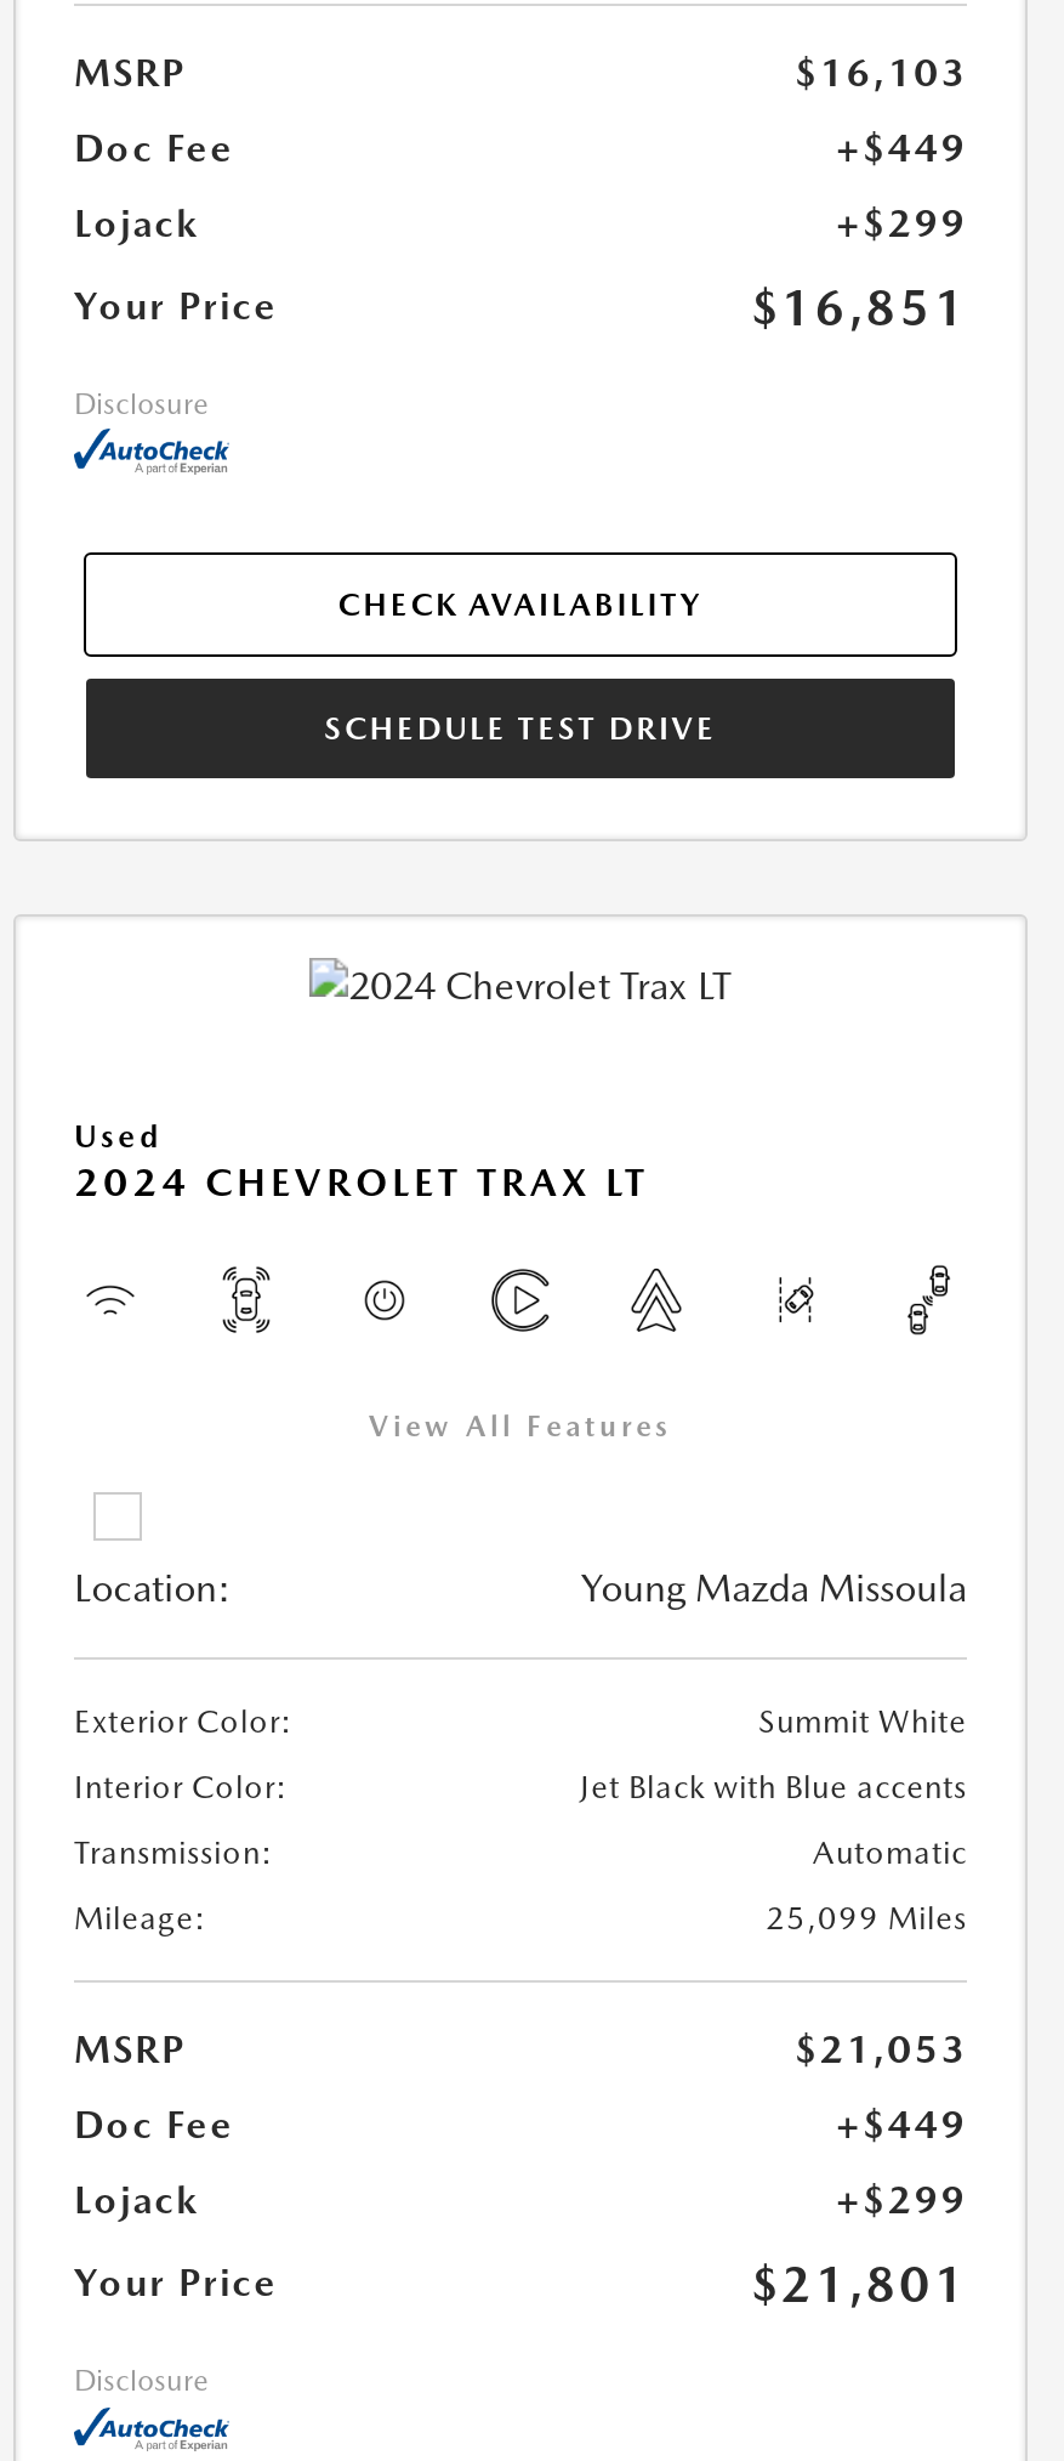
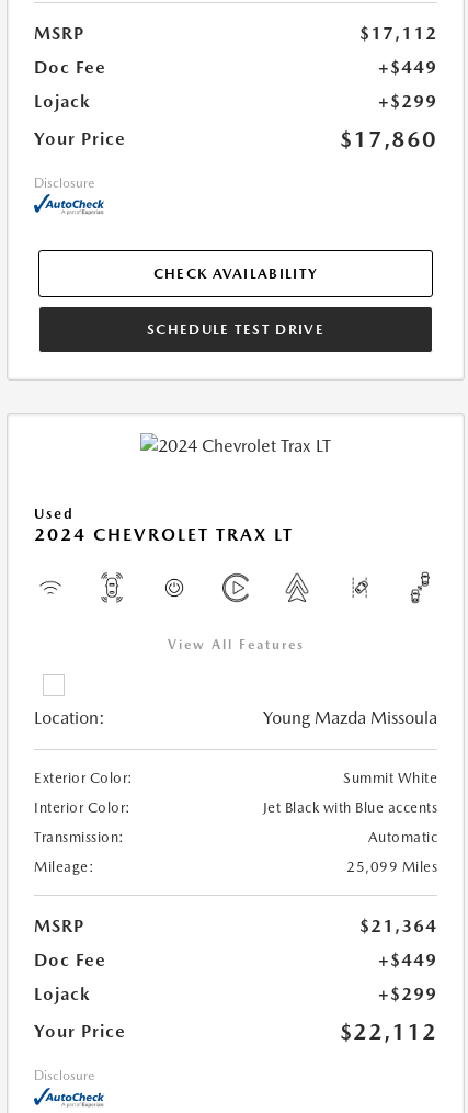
- $16,103
+ $17,112

- $16,851
+ $17,860

- $21,053
+ $21,364

- $21,801
+ $22,112
